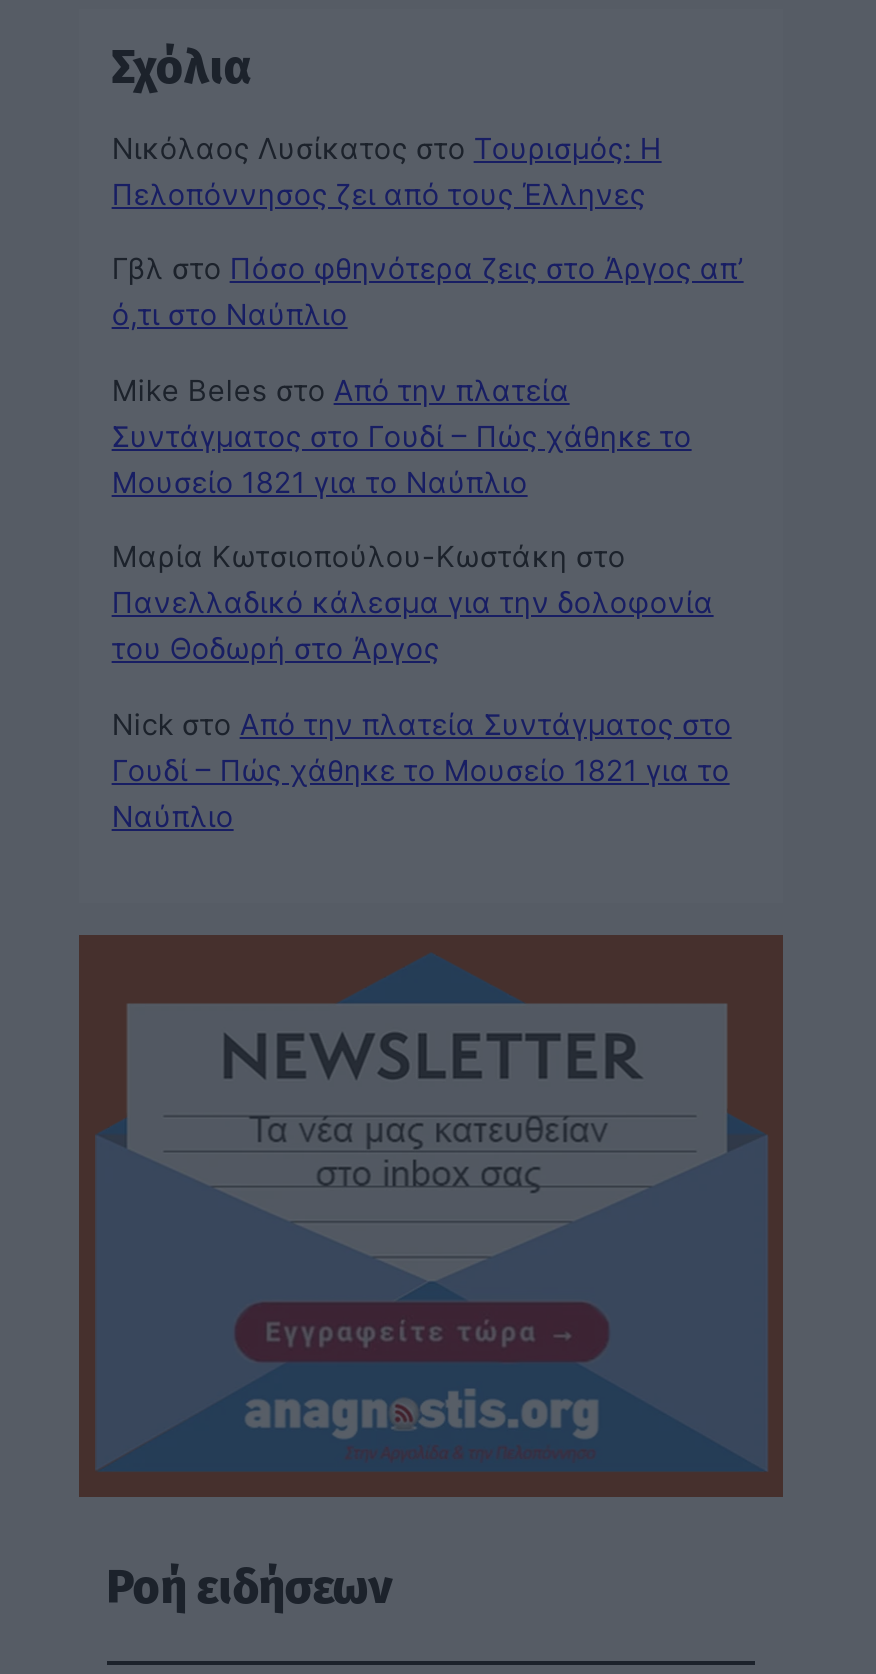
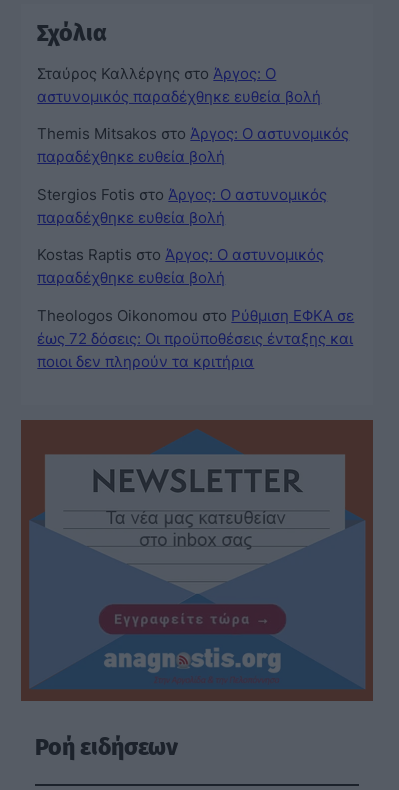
- Νικόλαος Λυσίκατος στο Τουρισμός: Η
- Πελοπόννησος ζει από τους Έλληνες
+ Σταύρος Καλλέργης στο Άργος: Ο
+ αστυνομικός παραδέχθηκε ευθεία βολή

- Γβλ στο Πόσο φθηνότερα ζεις στο Άργος απ’
- ό,τι στο Ναύπλιο
+ Themis Mitsakos στο Άργος: Ο αστυνομικός
+ παραδέχθηκε ευθεία βολή

- Mike Beles στο Από την πλατεία
- Συντάγματος στο Γουδί – Πώς χάθηκε το
- Μουσείο 1821 για το Ναύπλιο
+ Stergios Fotis στο Άργος: Ο αστυνομικός
+ παραδέχθηκε ευθεία βολή

- Μαρία Κωτσιοπούλου-Κωστάκη στο
- Πανελλαδικό κάλεσμα για την δολοφονία
- του Θοδωρή στο Άργος
+ Kostas Raptis στο Άργος: Ο αστυνομικός
+ παραδέχθηκε ευθεία βολή

- Nick στο Από την πλατεία Συντάγματος στο
- Γουδί – Πώς χάθηκε το Μουσείο 1821 για το
- Ναύπλιο
+ Theologos Oikonomou στο Ρύθμιση ΕΦΚΑ σε
+ έως 72 δόσεις: Οι προϋποθέσεις ένταξης και
+ ποιοι δεν πληρούν τα κριτήρια
